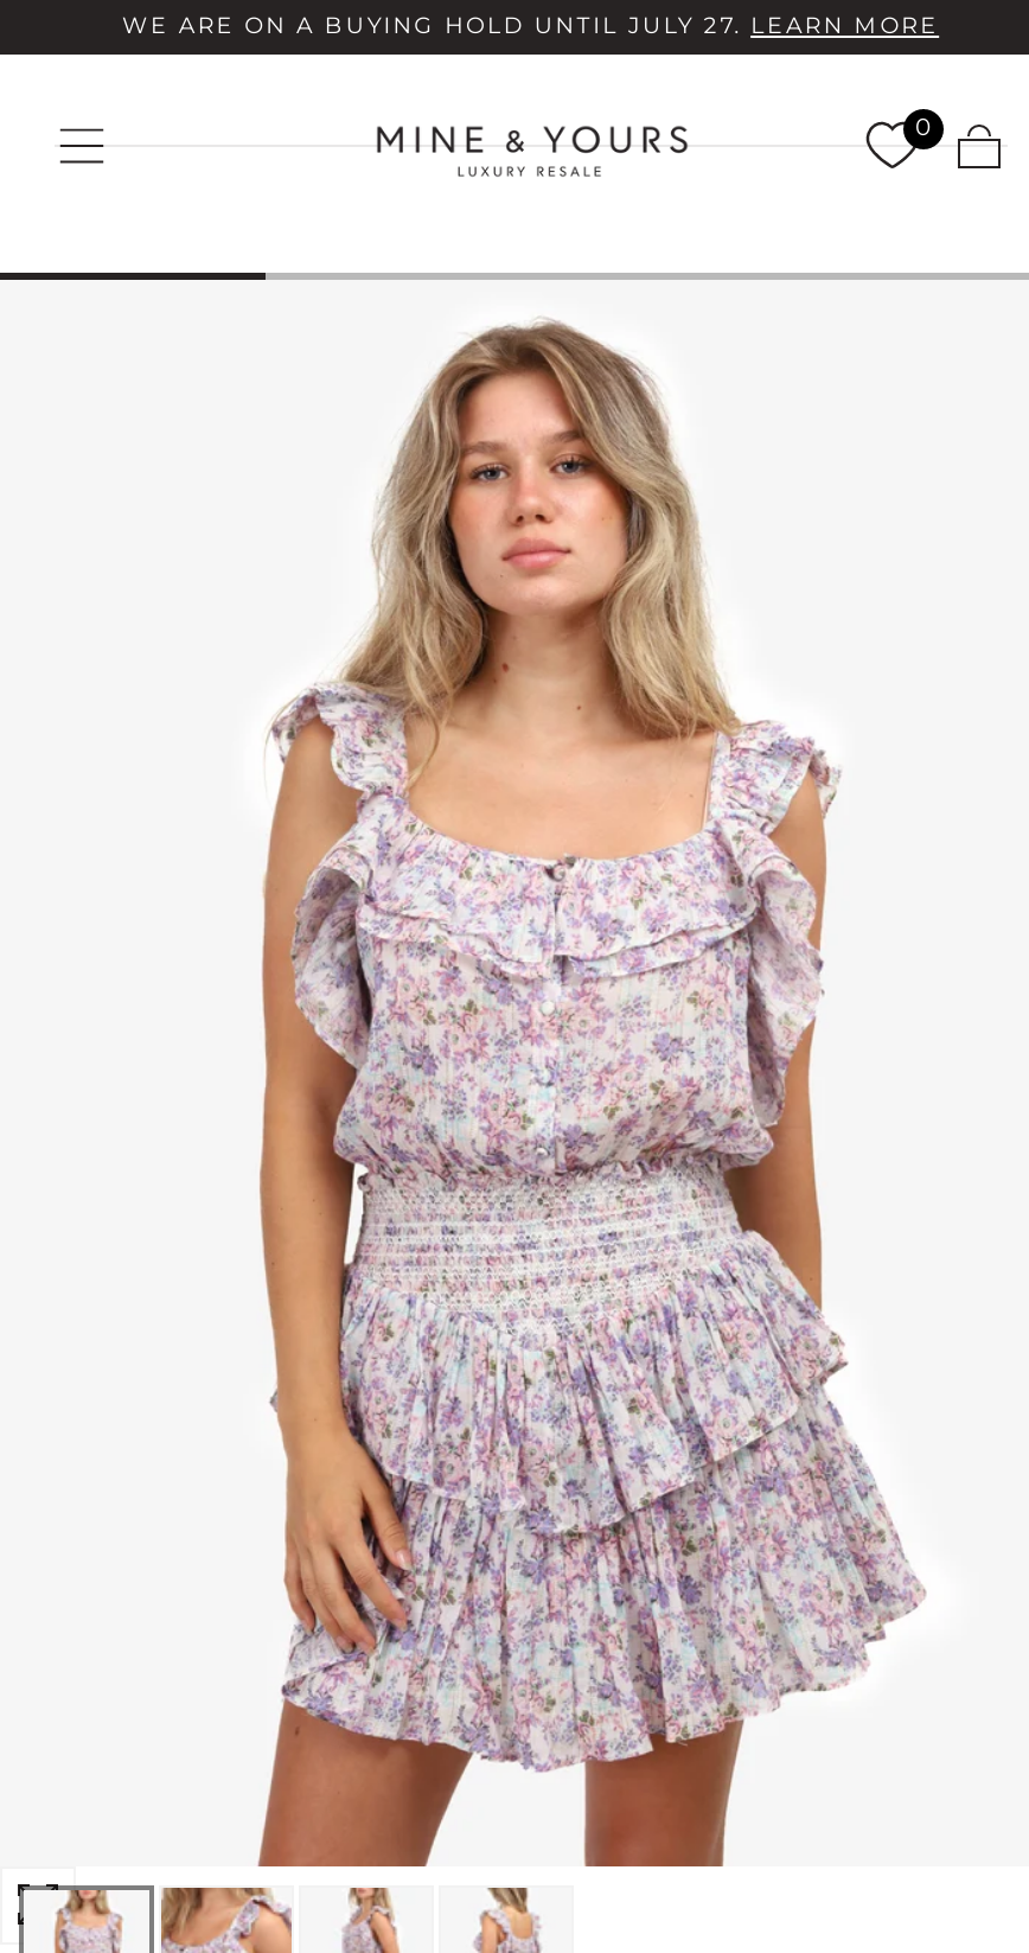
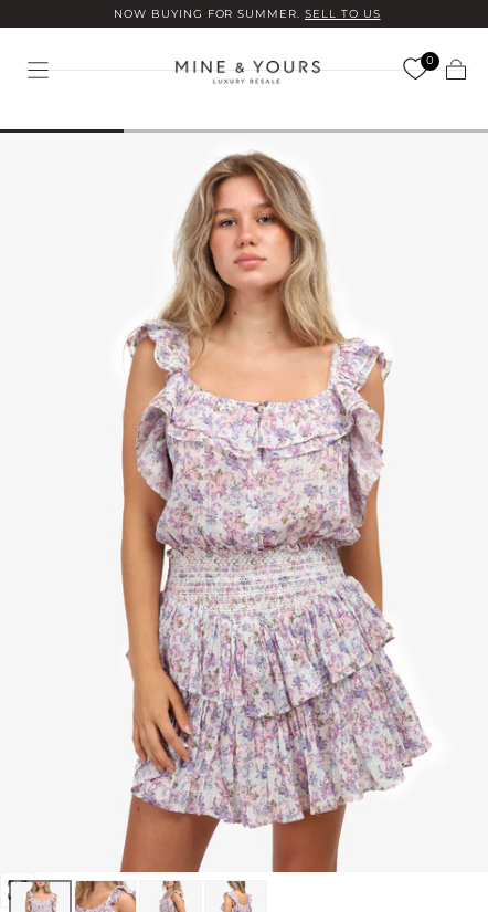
- WE ARE ON A BUYING HOLD UNTIL JULY 27. LEARN MORE
+ NOW BUYING FOR SUMMER. SELL TO US
